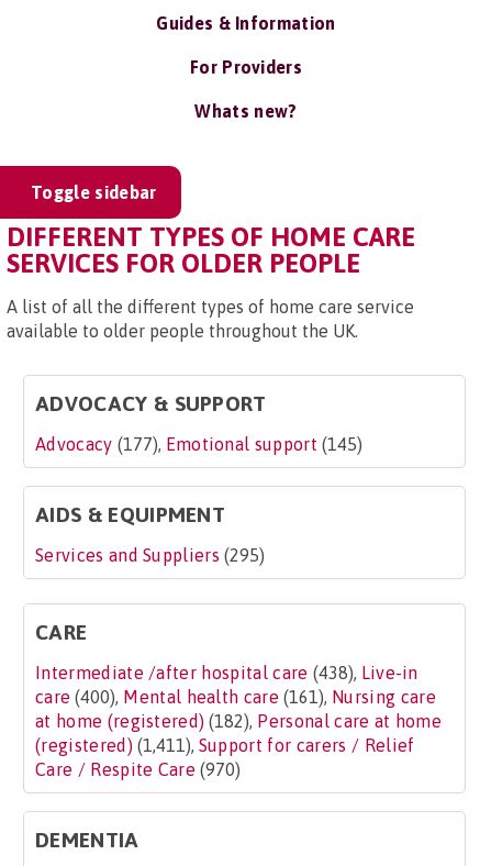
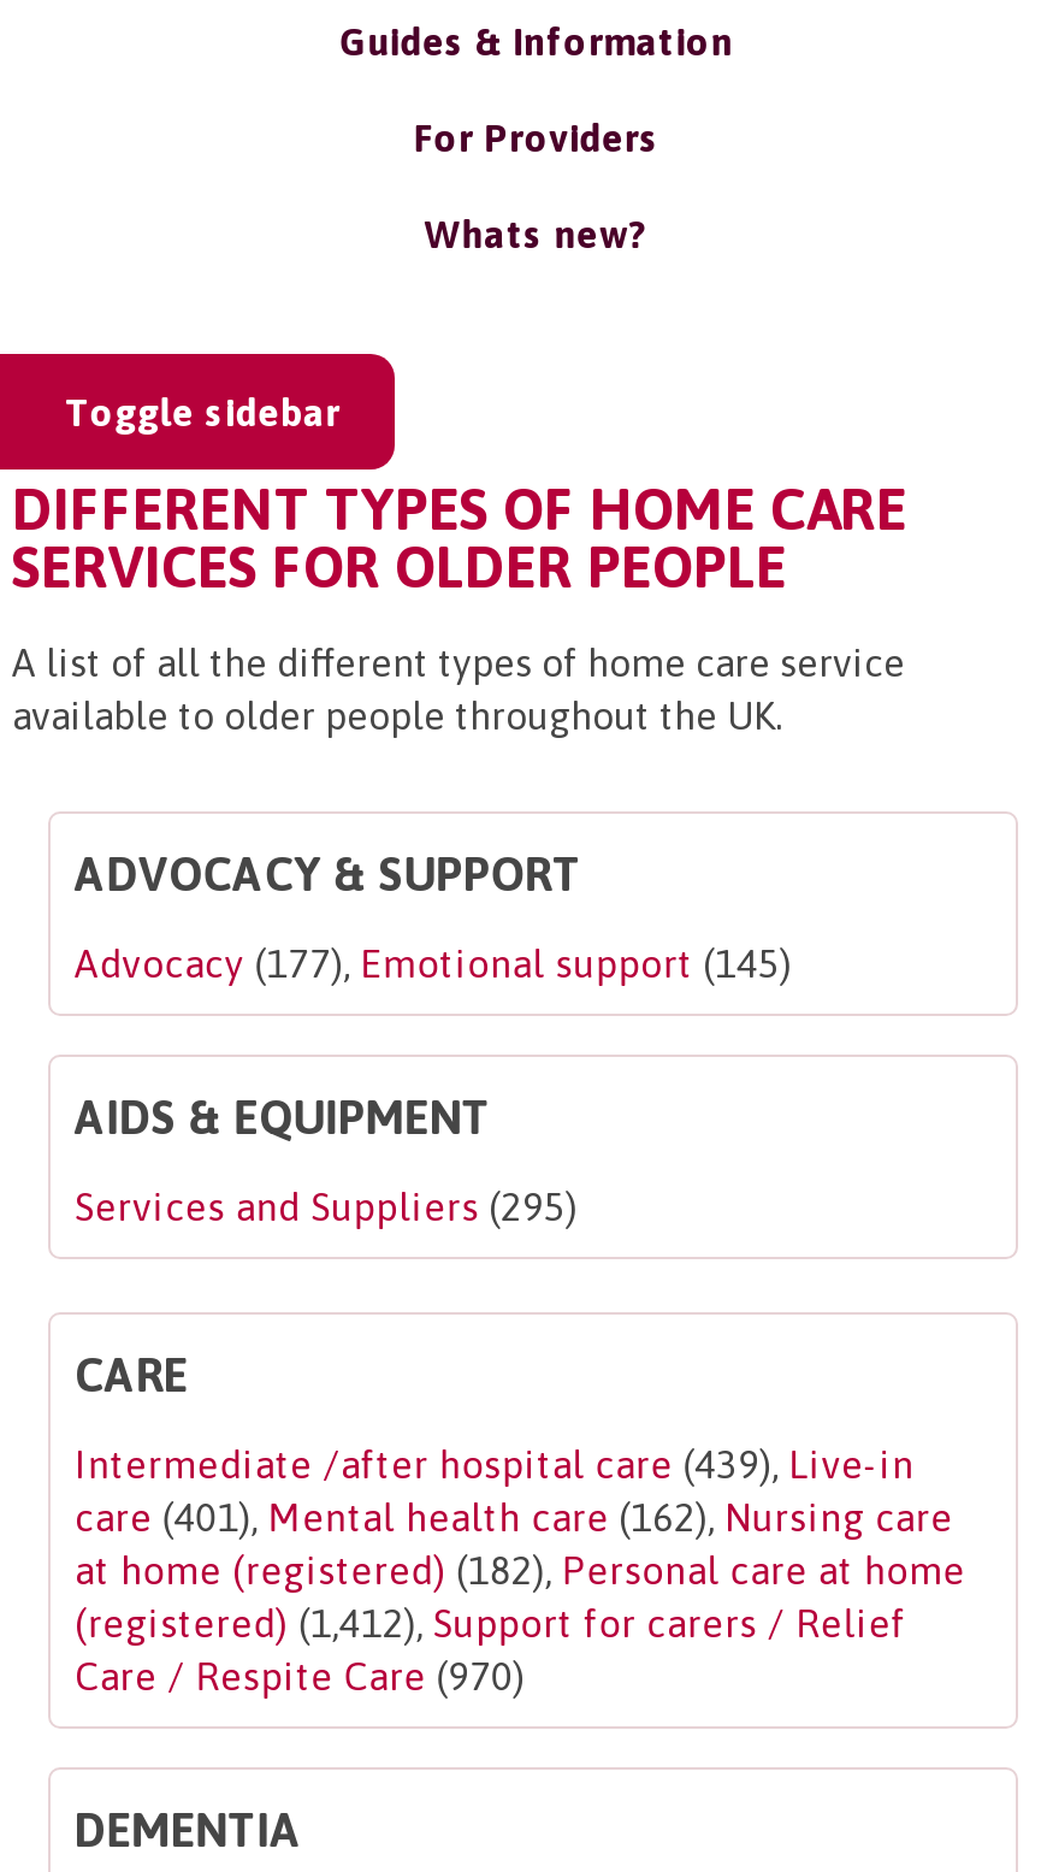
- Intermediate /after hospital care (438), Live-in
+ Intermediate /after hospital care (439), Live-in

- care (400), Mental health care (161), Nursing care
+ care (401), Mental health care (162), Nursing care

- (registered) (1,411), Support for carers / Relief
+ (registered) (1,412), Support for carers / Relief
